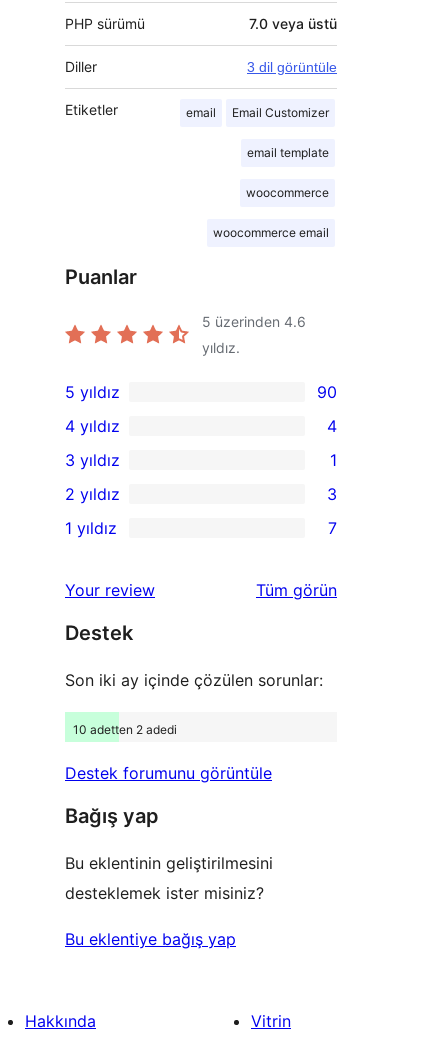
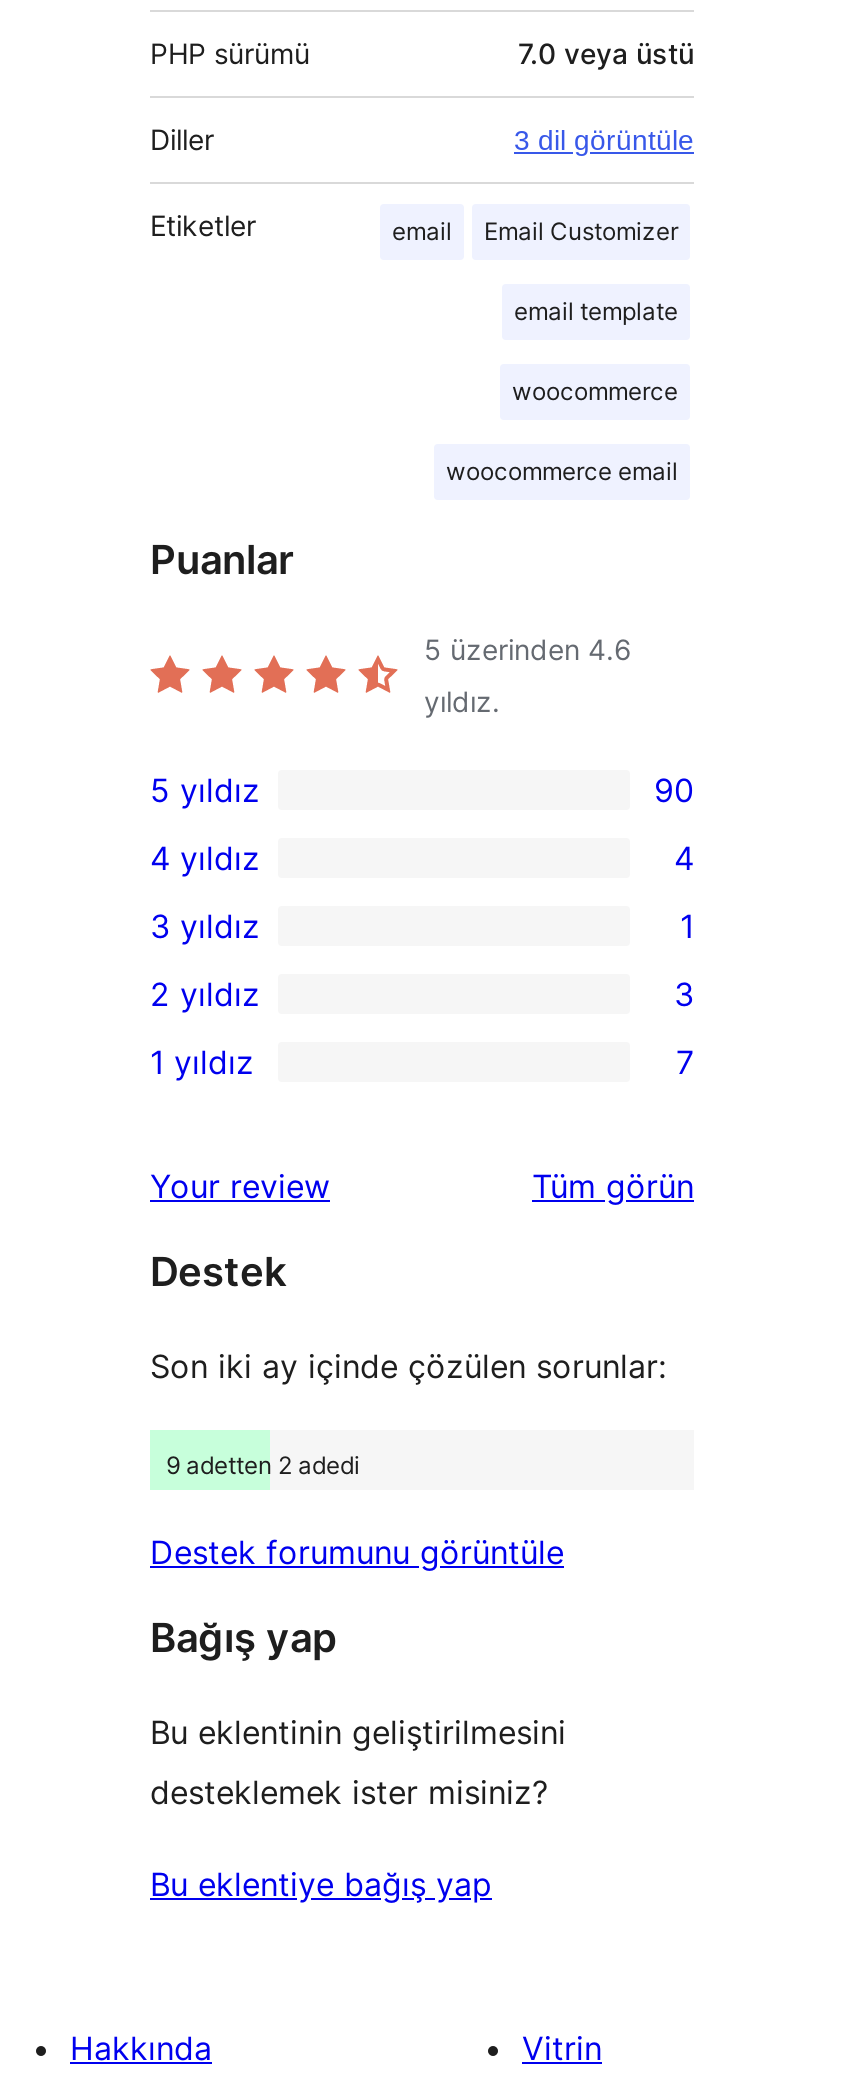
- 10 adetten 2 adedi
+ 9 adetten 2 adedi
